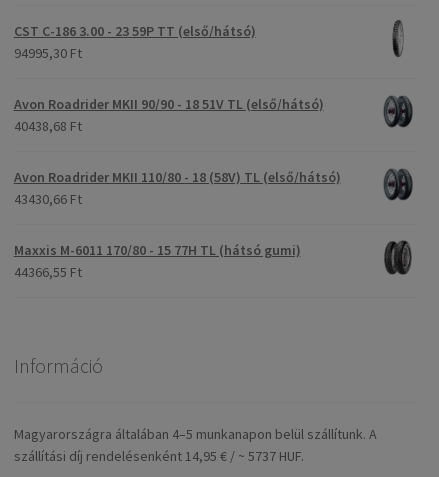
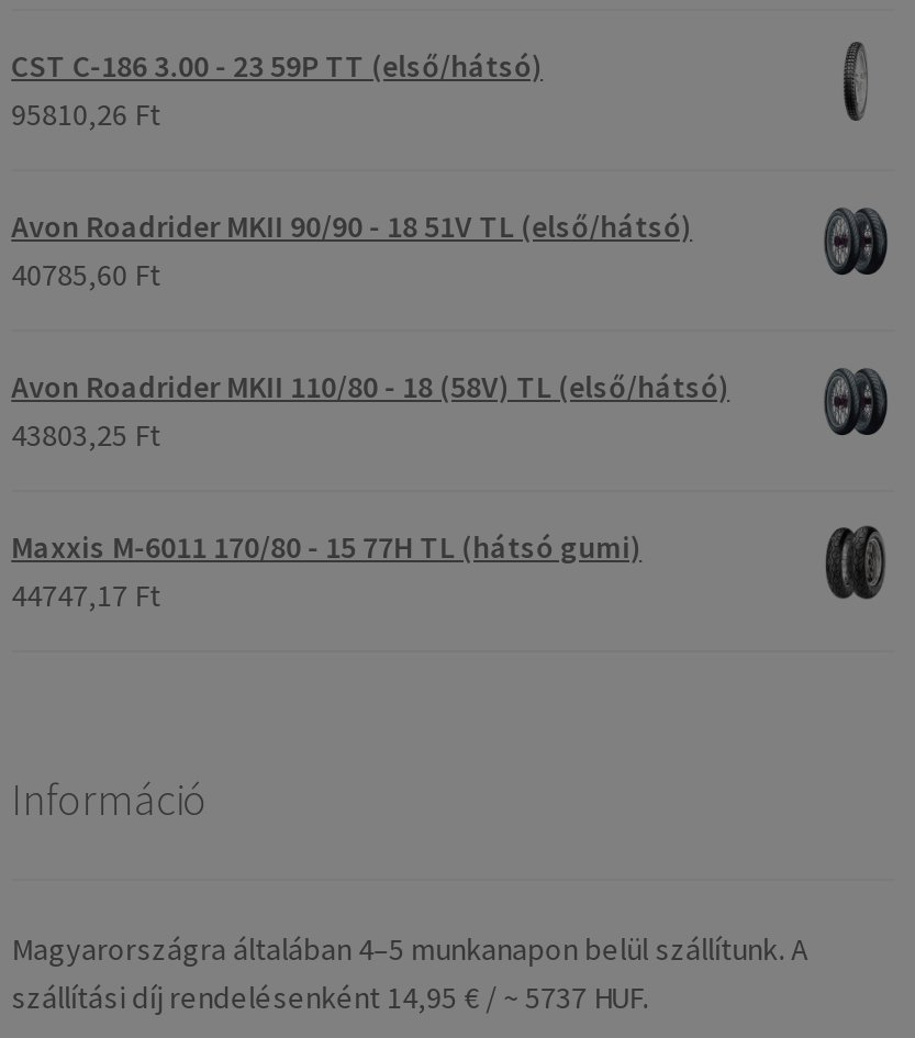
- 94995,30 Ft
+ 95810,26 Ft

- 40438,68 Ft
+ 40785,60 Ft

- 43430,66 Ft
+ 43803,25 Ft

- 44366,55 Ft
+ 44747,17 Ft
